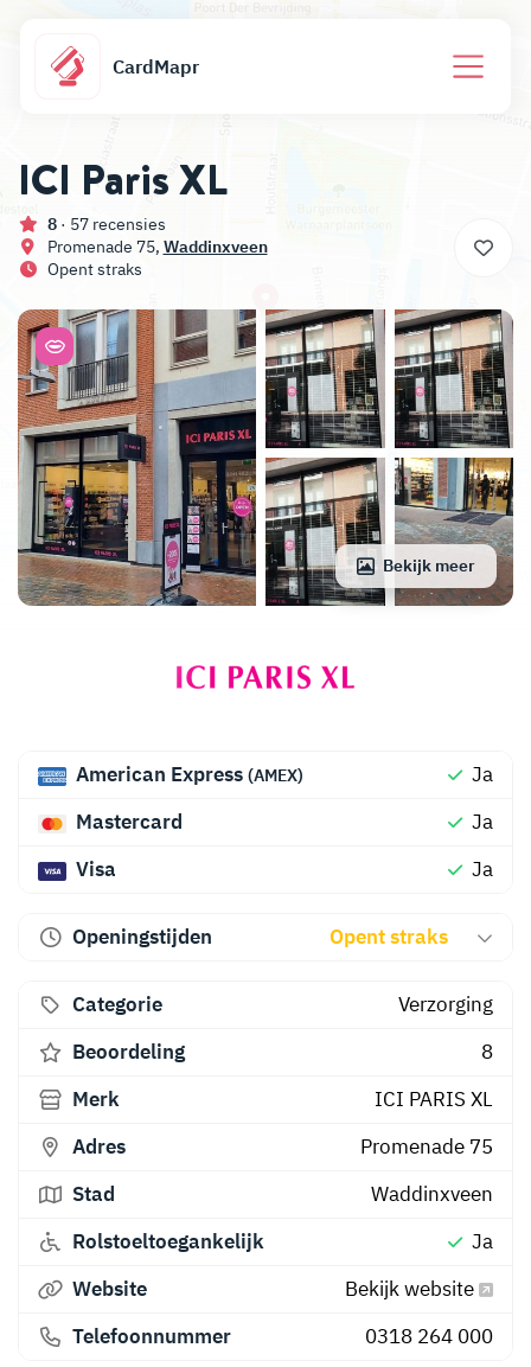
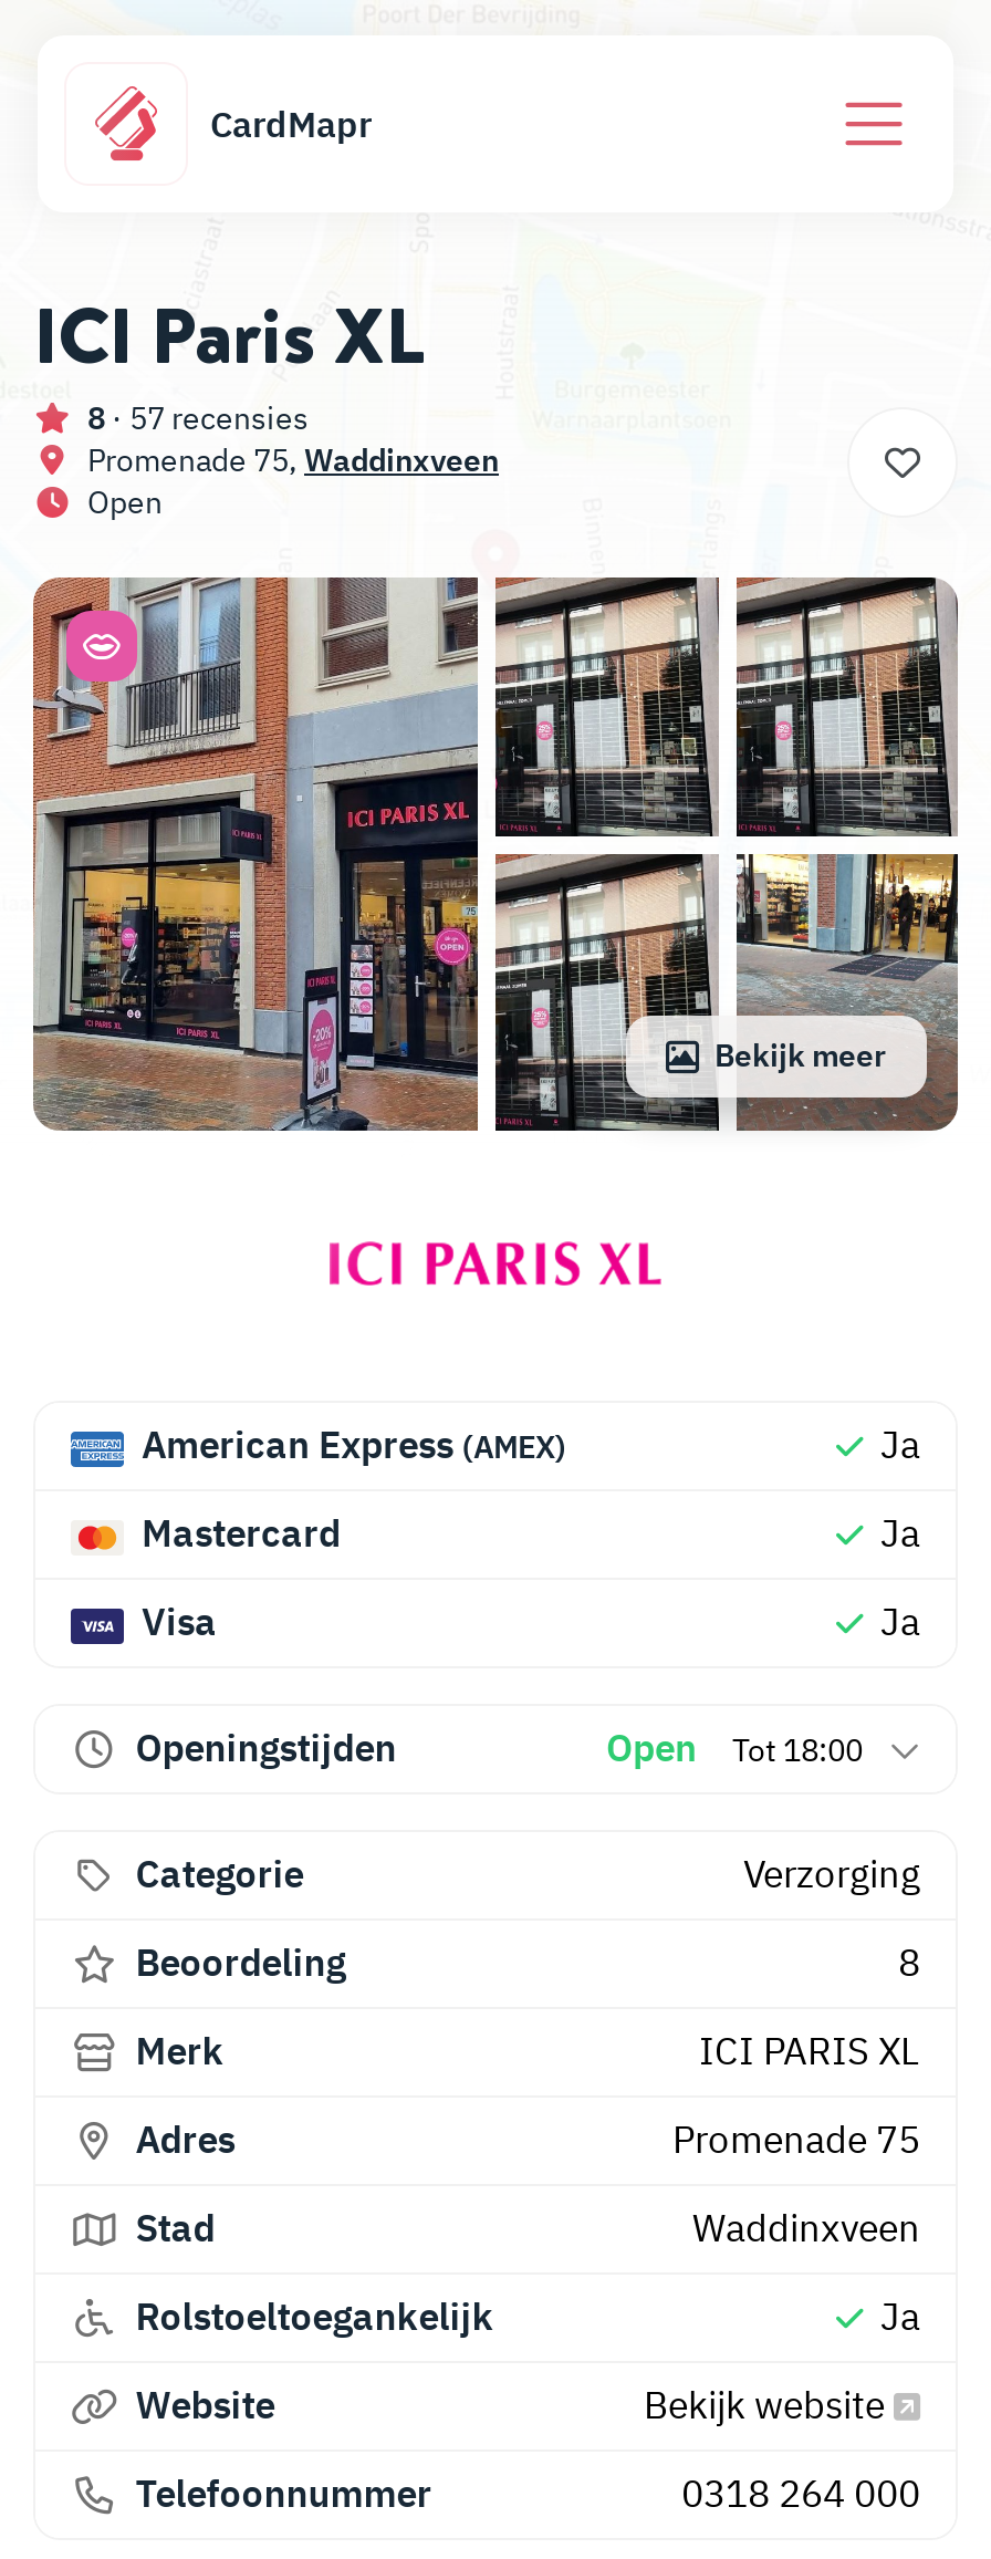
- Opent straks
+ Open

- Opent straks
+ Open
+ Tot 18:00
